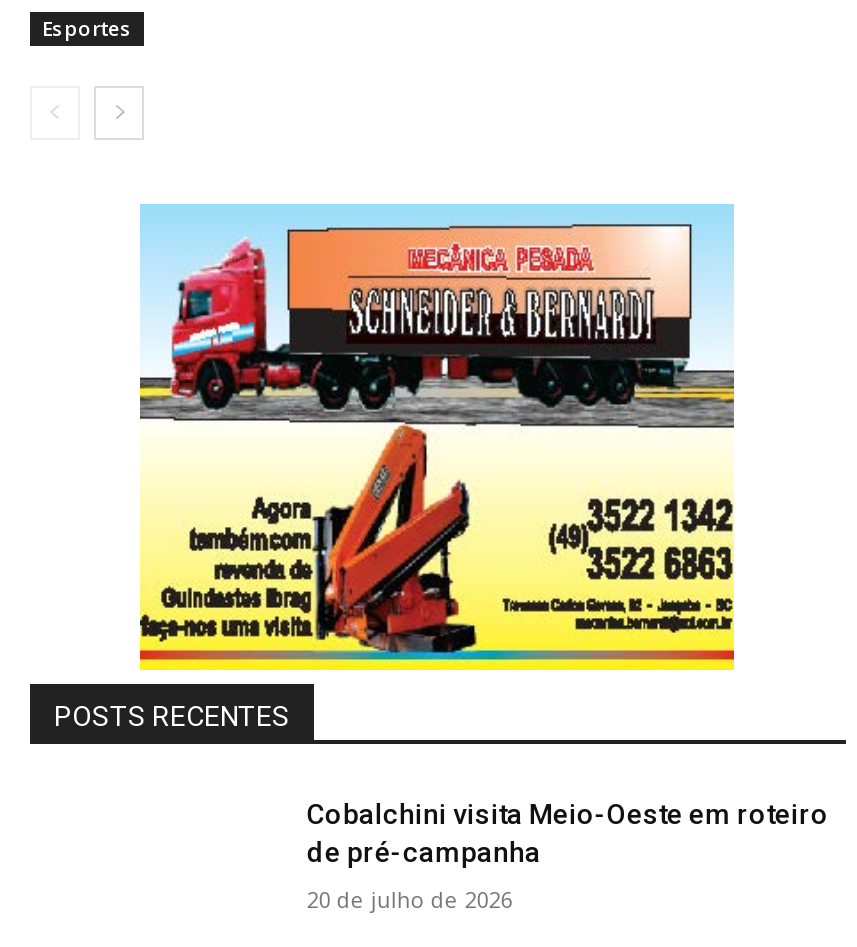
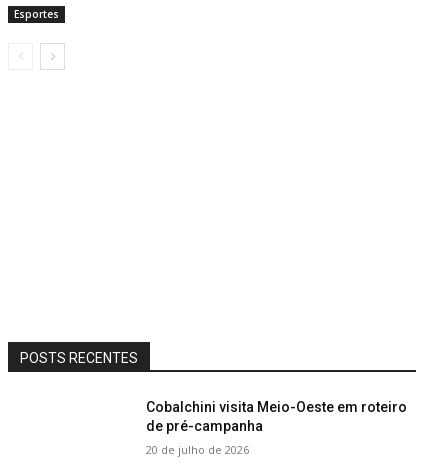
- [image]
